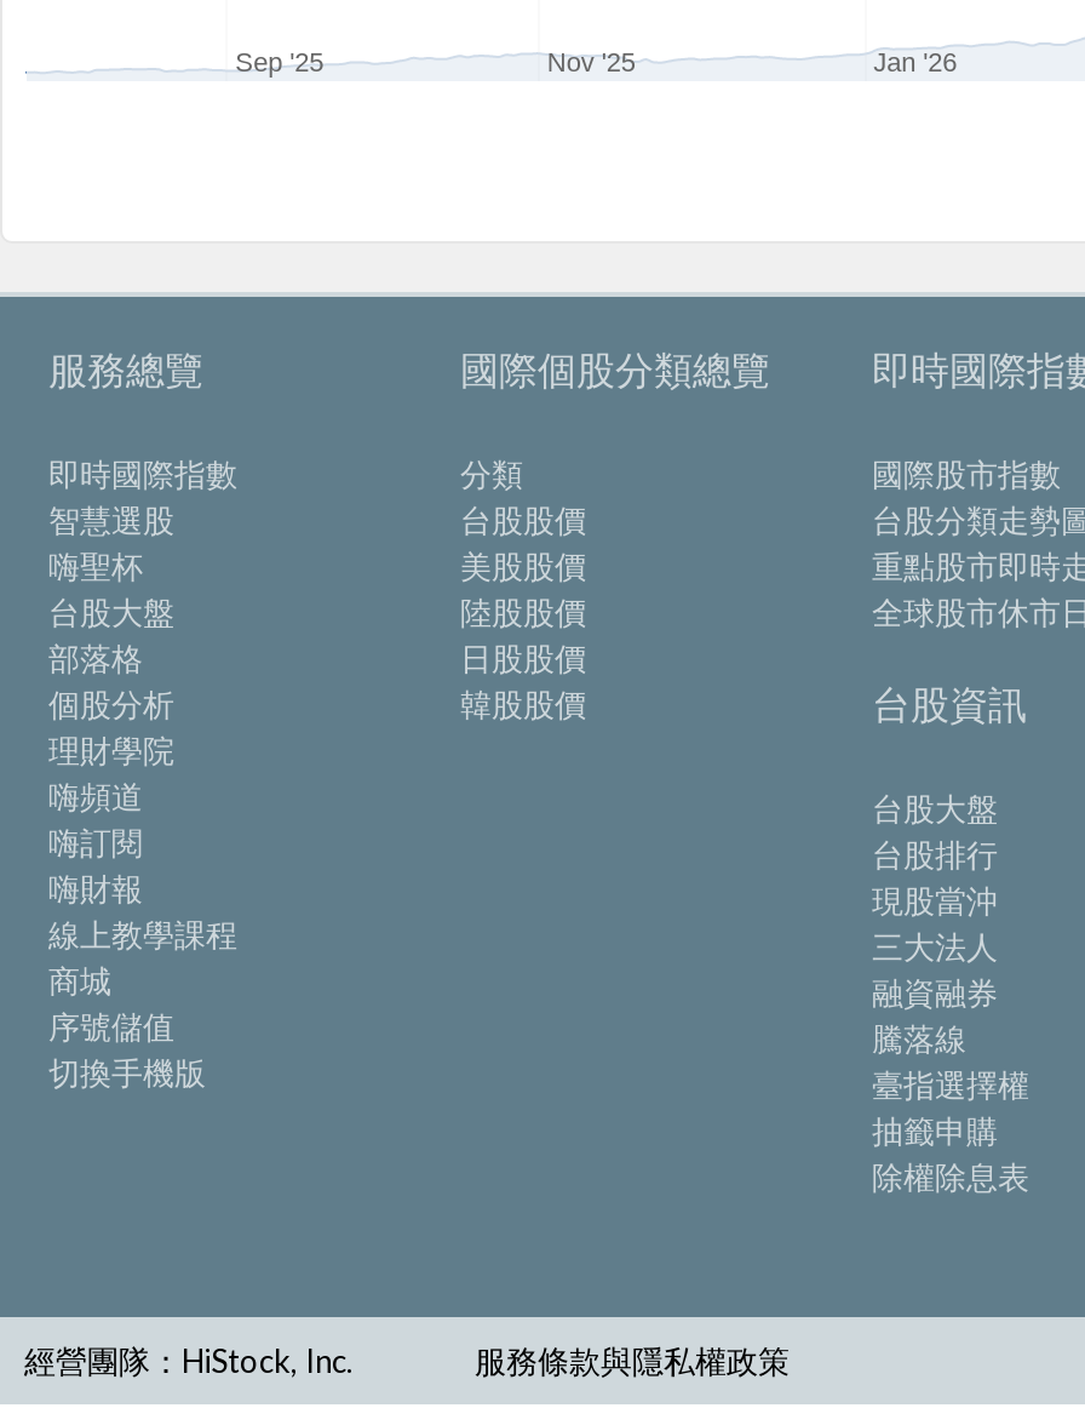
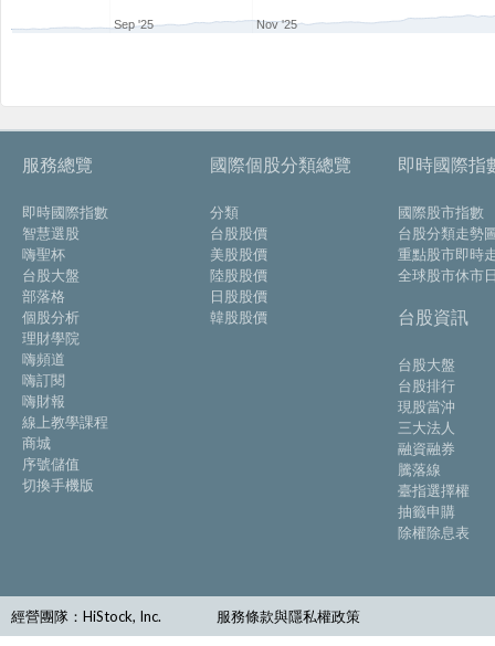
- Jan '26
